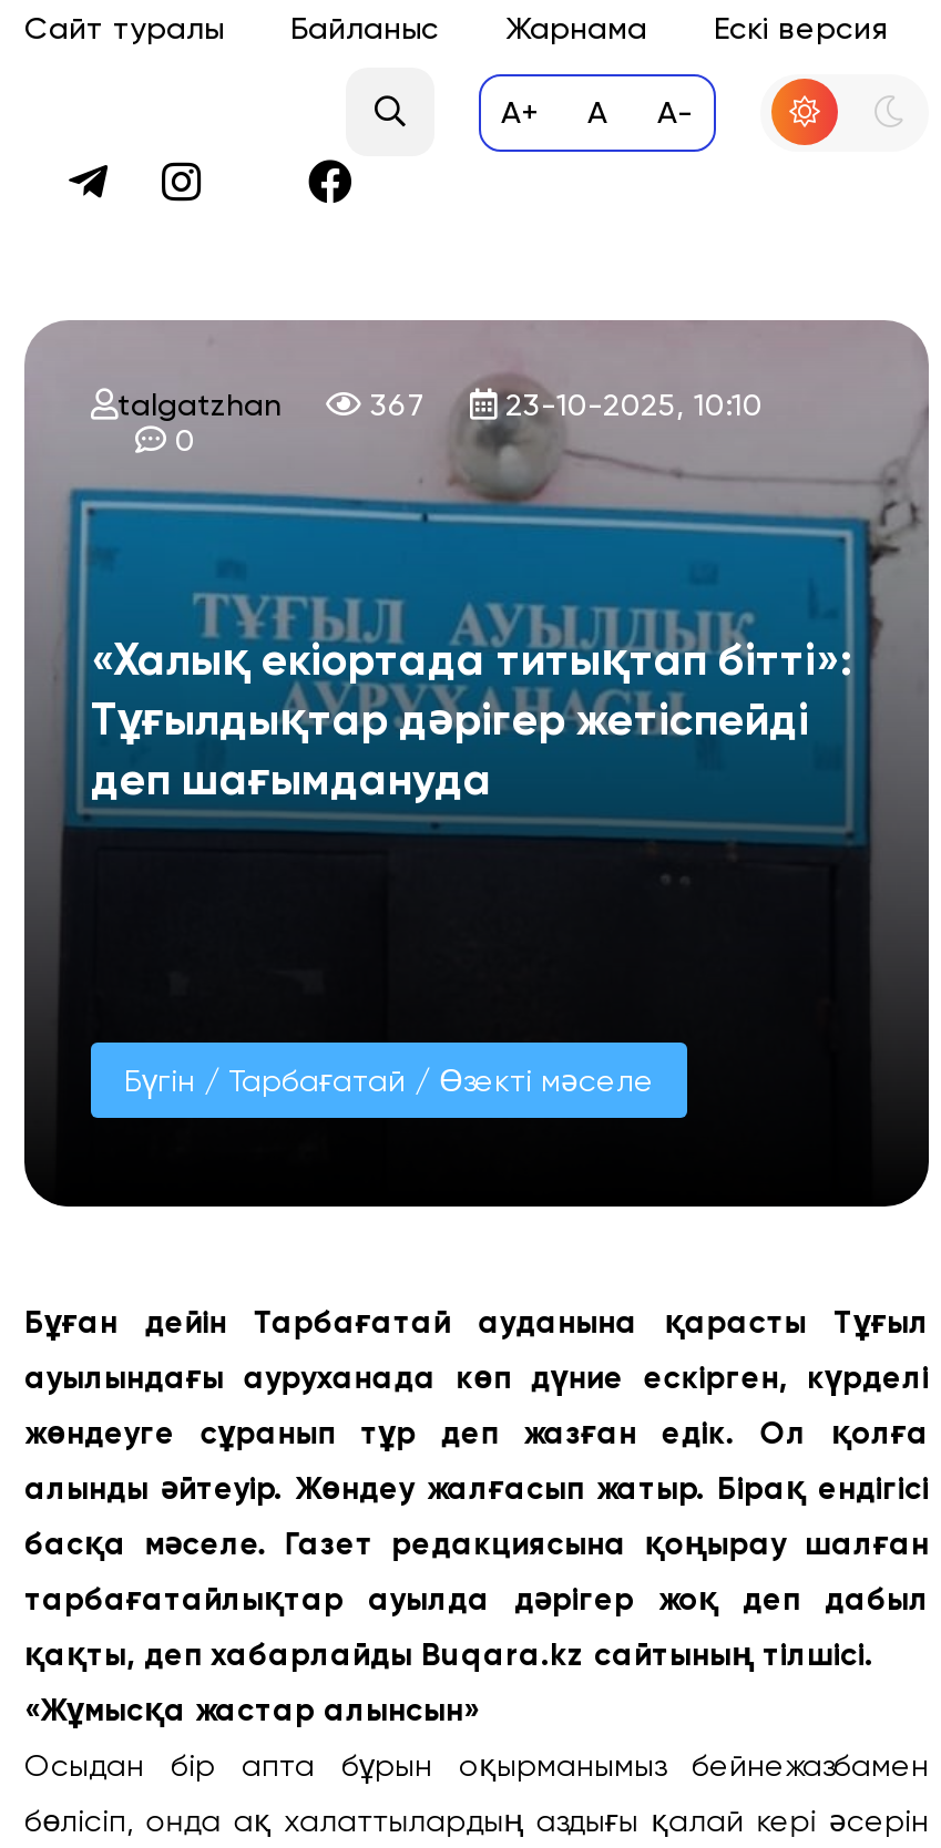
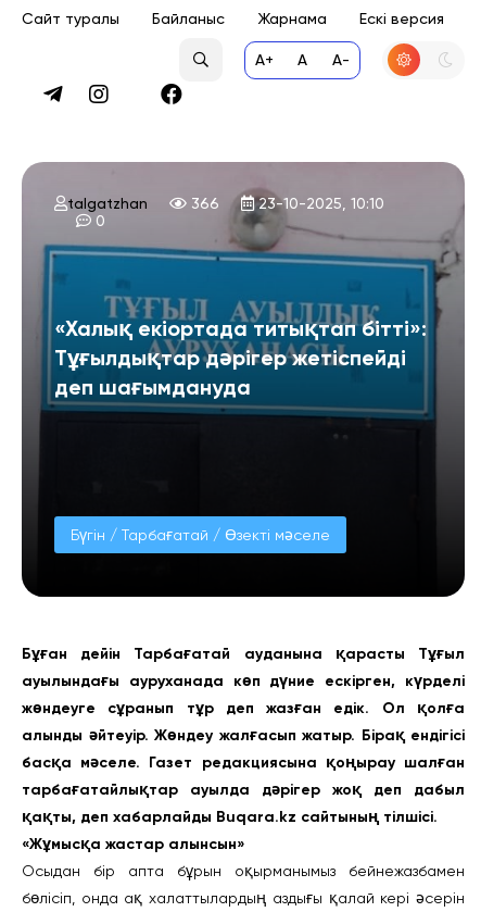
- 367 23-10-2025, 10:10
+ 366 23-10-2025, 10:10
